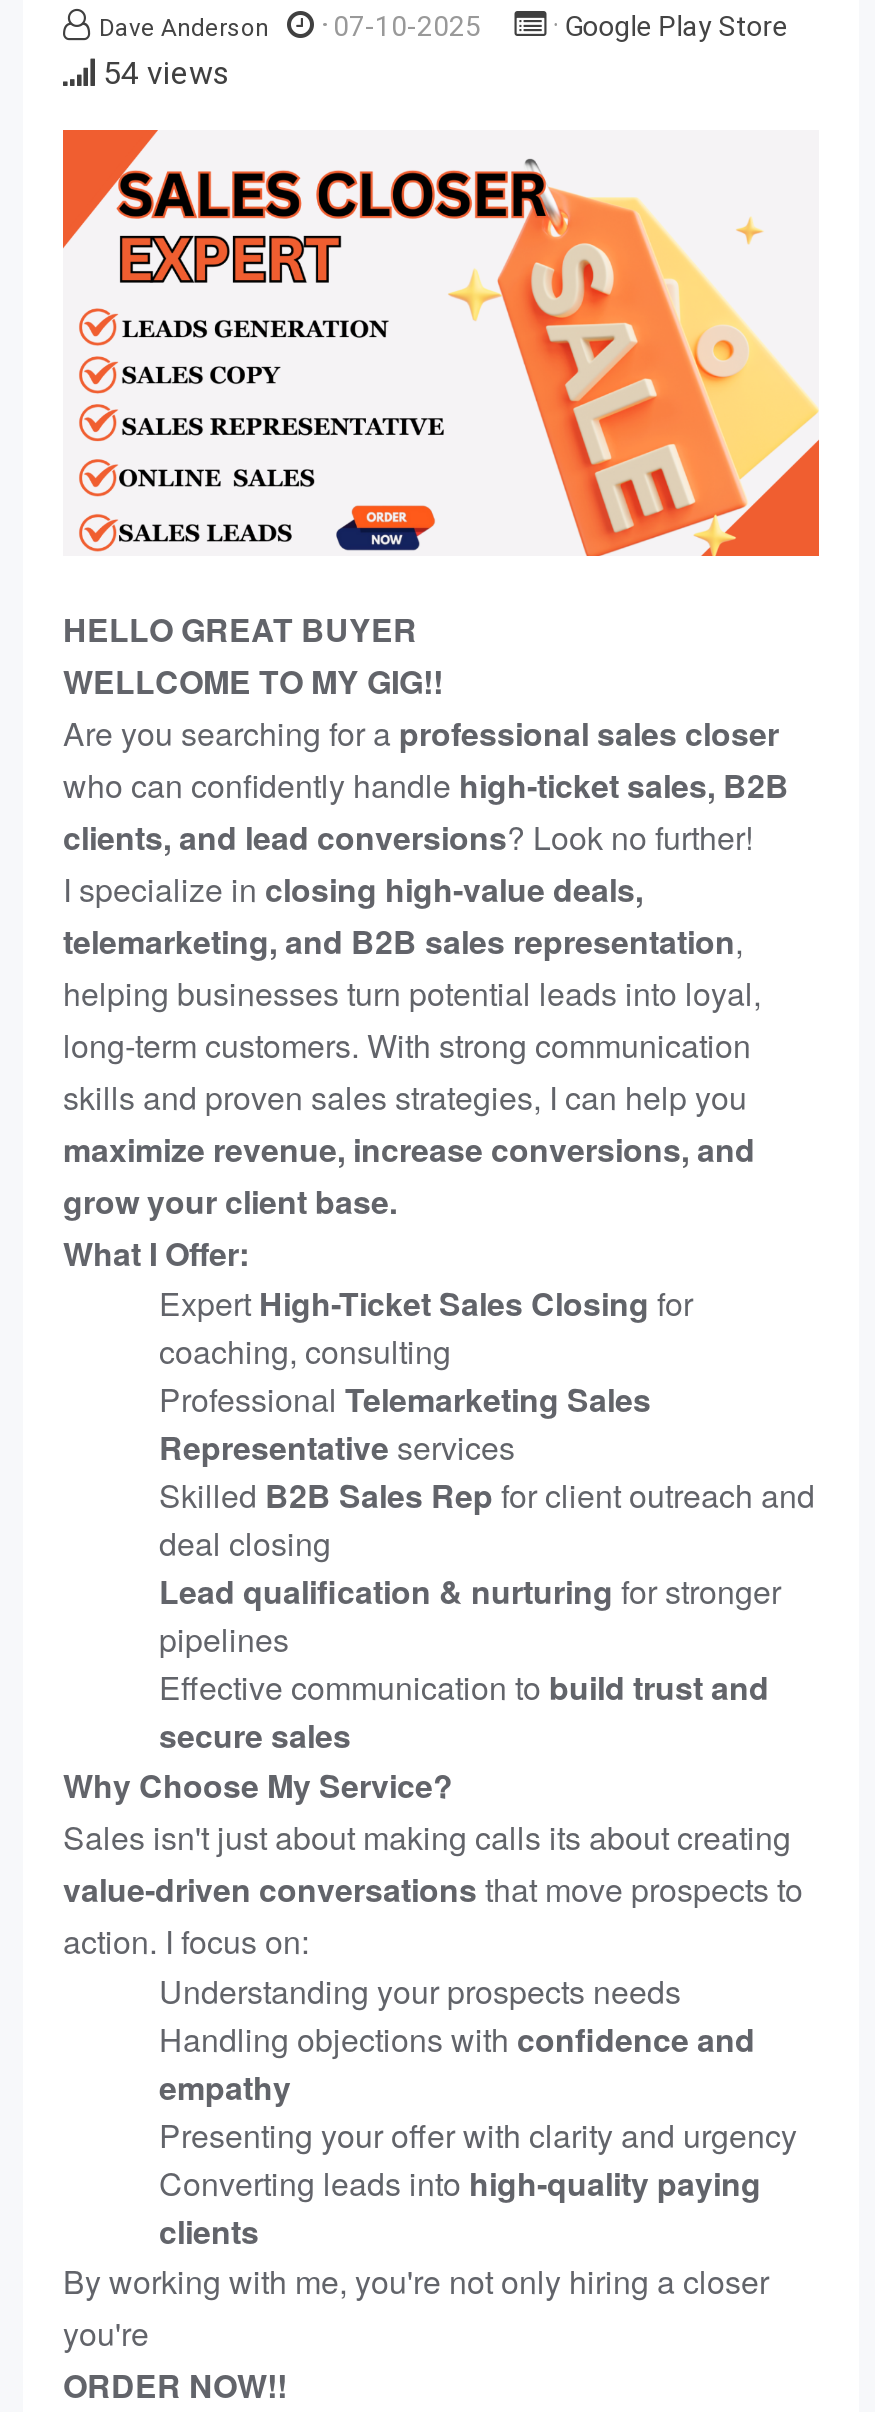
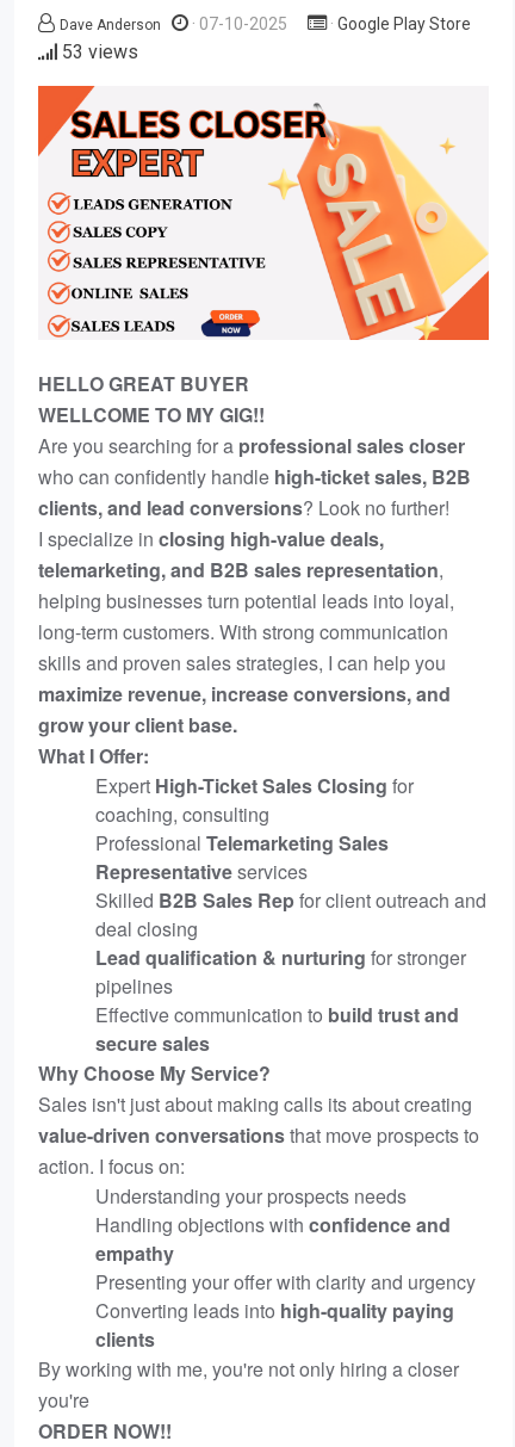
- 54 views
+ 53 views
